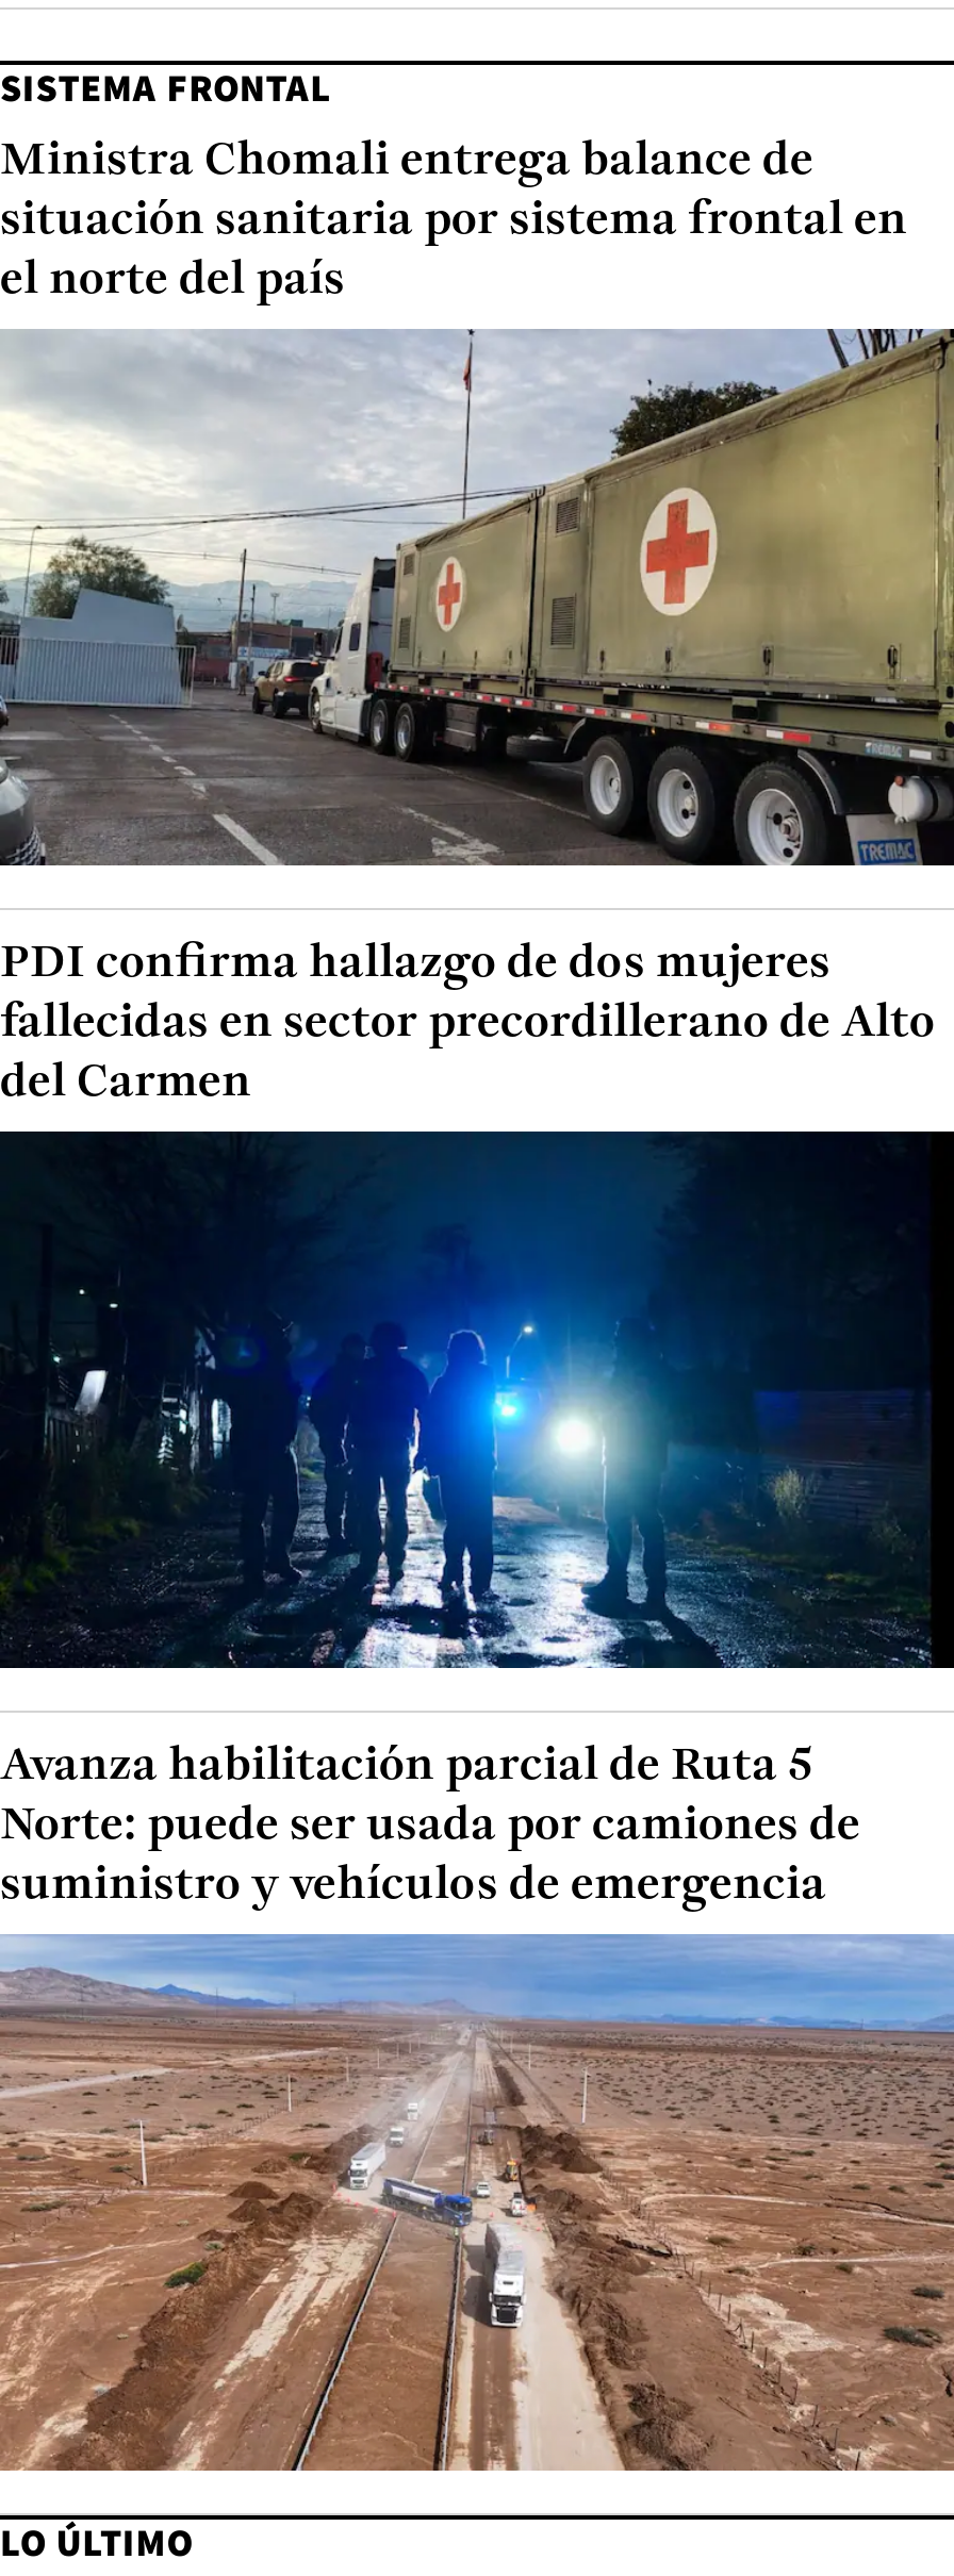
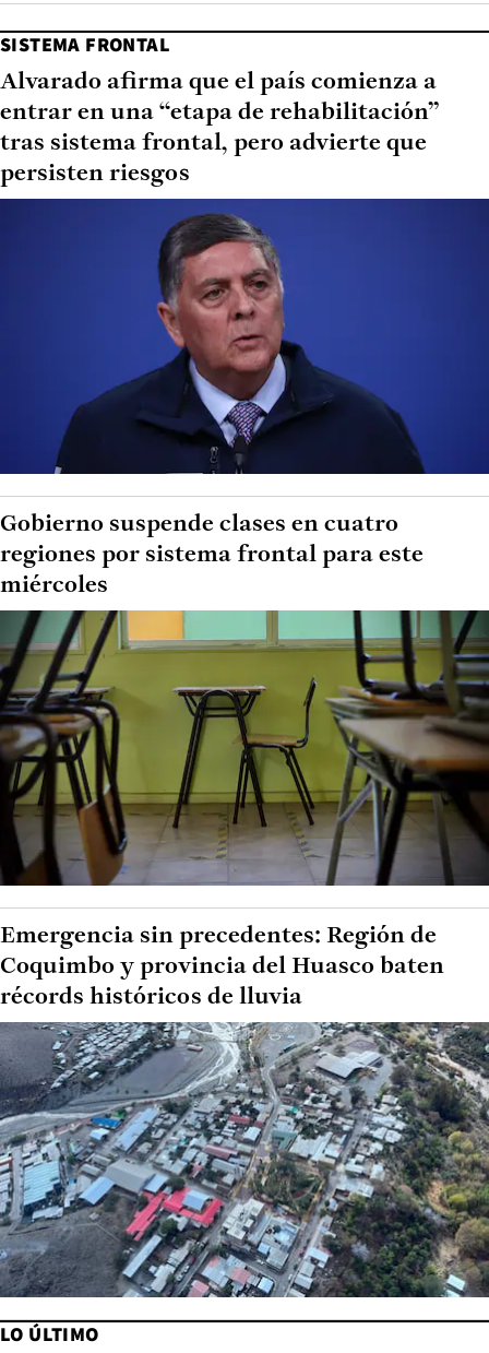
- Ministra Chomali entrega balance de
- situación sanitaria por sistema frontal en
- el norte del país
+ Alvarado afirma que el país comienza a
+ entrar en una “etapa de rehabilitación”
+ tras sistema frontal, pero advierte que
+ persisten riesgos

- [image]
- PDI confirma hallazgo de dos mujeres
- fallecidas en sector precordillerano de Alto
- del Carmen
+ [image]
+ Gobierno suspende clases en cuatro
+ regiones por sistema frontal para este
+ miércoles

- [image]
- Avanza habilitación parcial de Ruta 5
- Norte: puede ser usada por camiones de
- suministro y vehículos de emergencia
+ [image]
+ Emergencia sin precedentes: Región de
+ Coquimbo y provincia del Huasco baten
+ récords históricos de lluvia

- [image]
+ [image]
